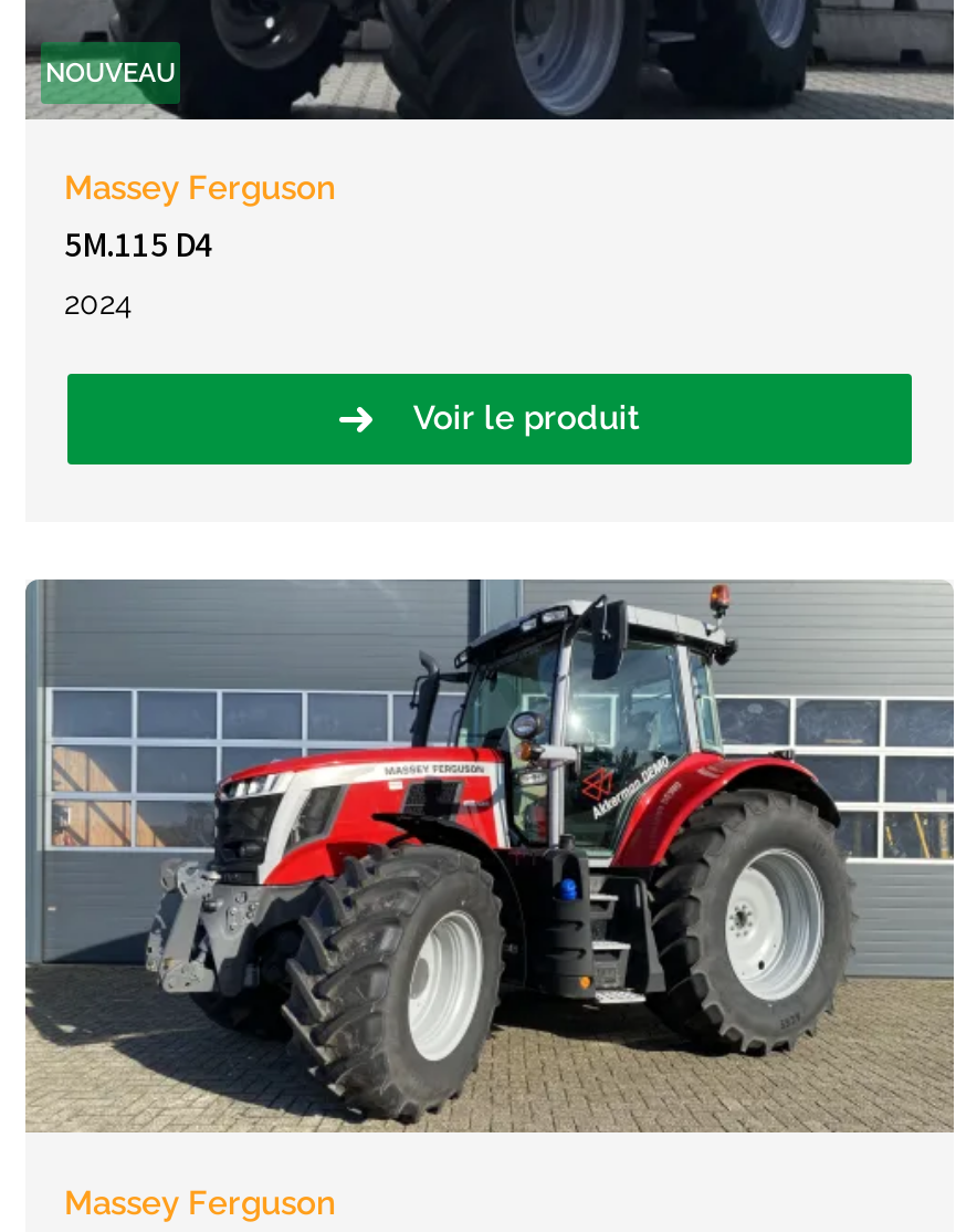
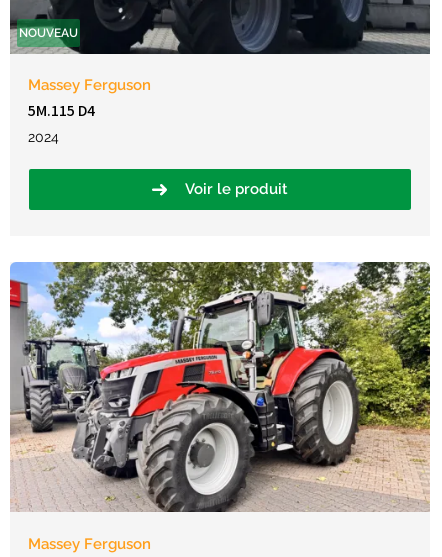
- [image]
+ [image]
